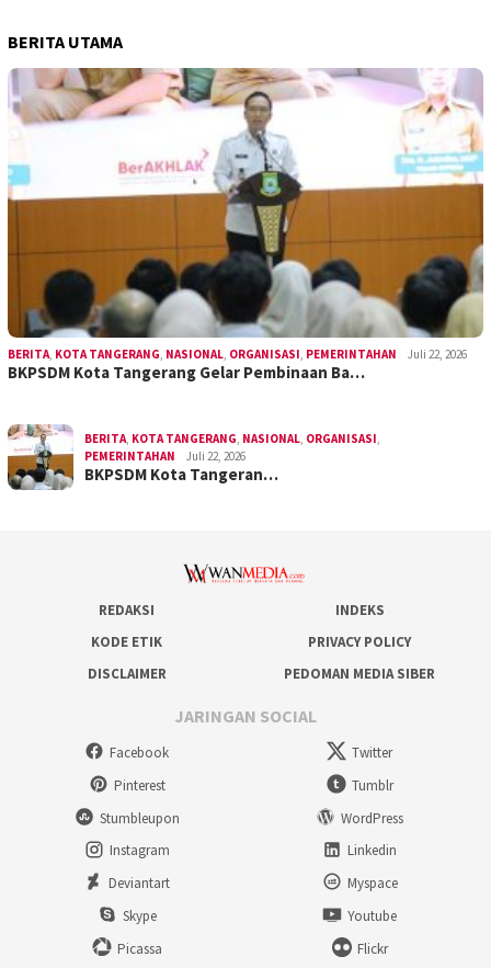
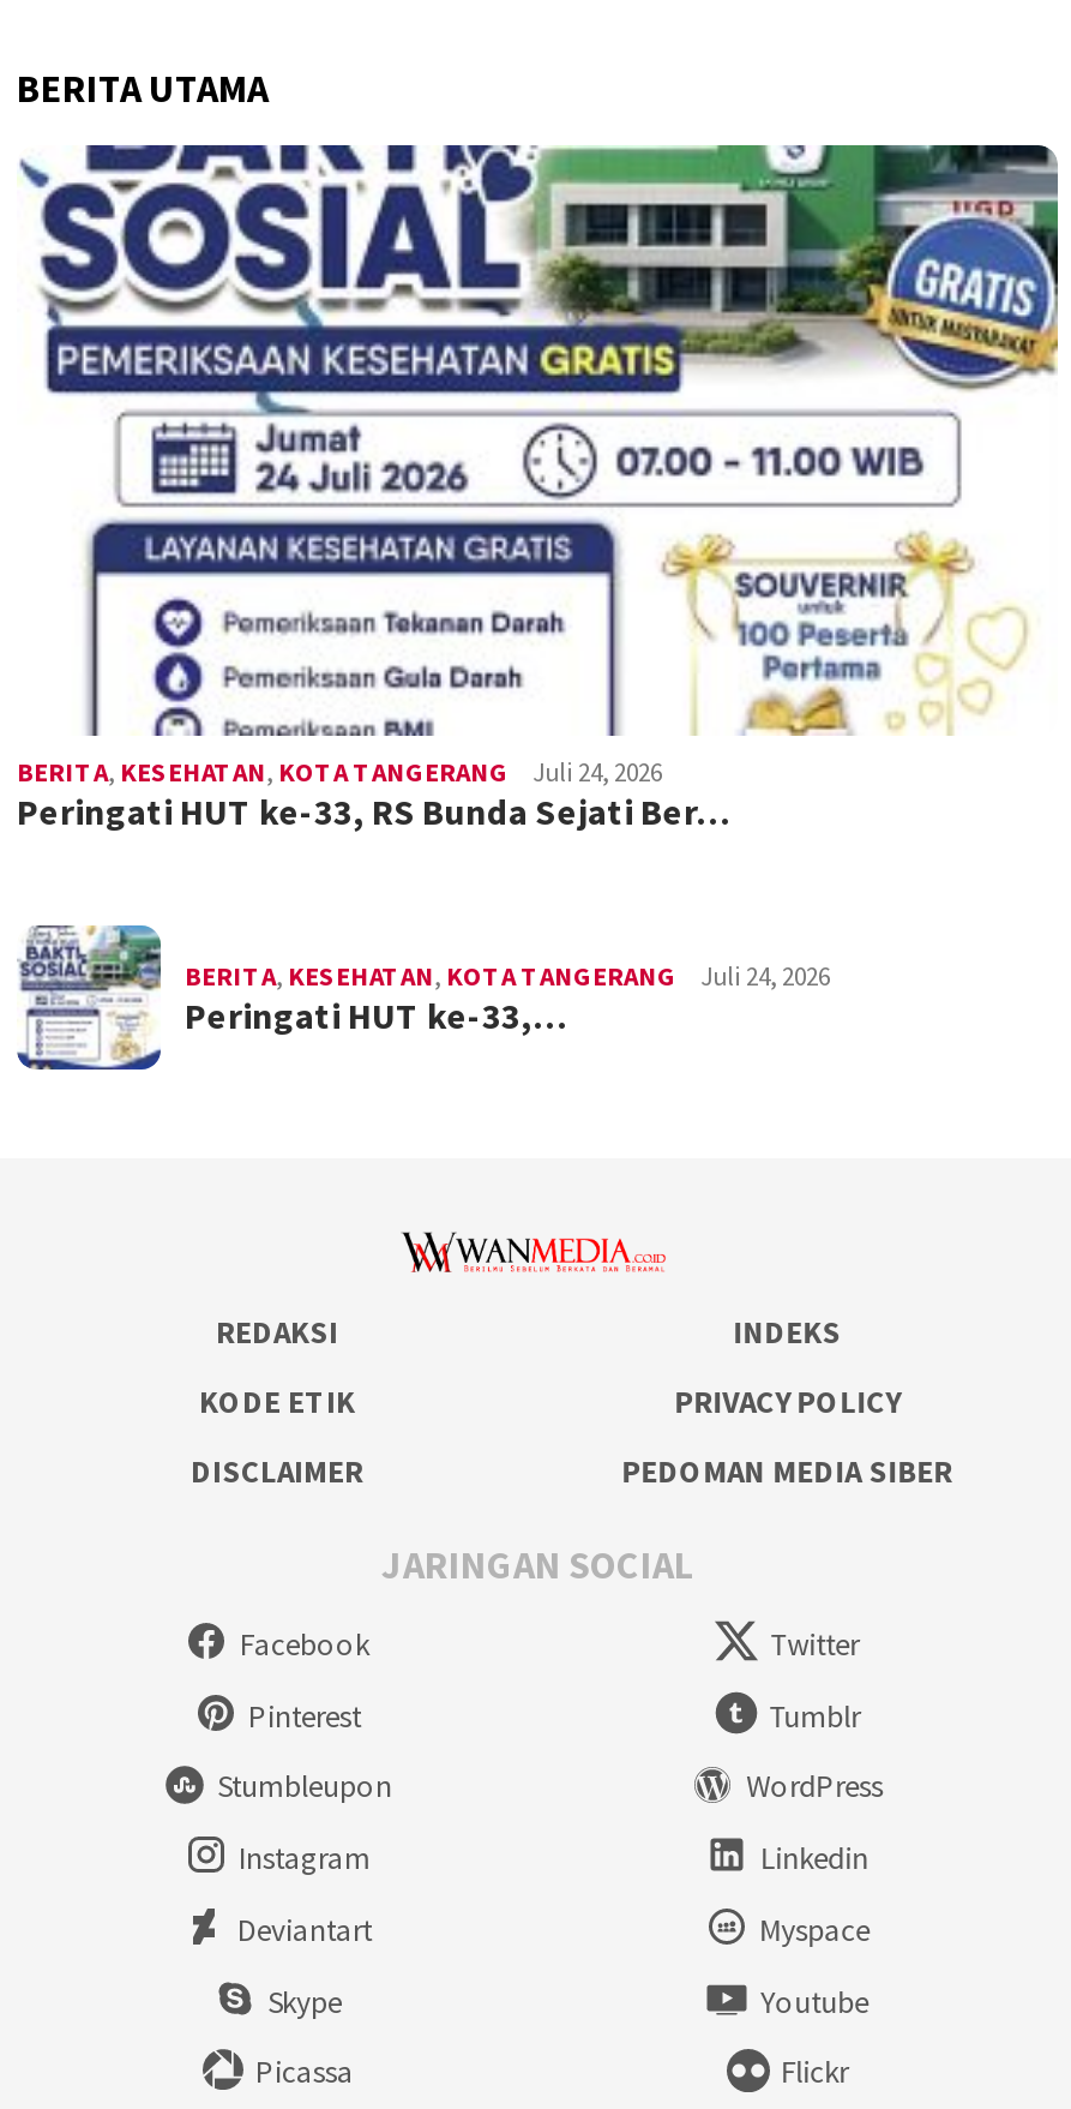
- [image]
- BERITA, KOTA TANGERANG, NASIONAL, ORGANISASI, PEMERINTAHAN
- Juli 22, 2026
- BKPSDM Kota Tangerang Gelar Pembinaan Ba…
+ [image]
+ BERITA, KESEHATAN, KOTA TANGERANG
+ Juli 24, 2026
+ Peringati HUT ke-33, RS Bunda Sejati Ber…

- [image]
- BERITA, KOTA TANGERANG, NASIONAL, ORGANISASI,
- PEMERINTAHAN
- Juli 22, 2026
- BKPSDM Kota Tangeran…
+ [image]
+ BERITA, KESEHATAN, KOTA TANGERANG
+ Juli 24, 2026
+ Peringati HUT ke-33,…
